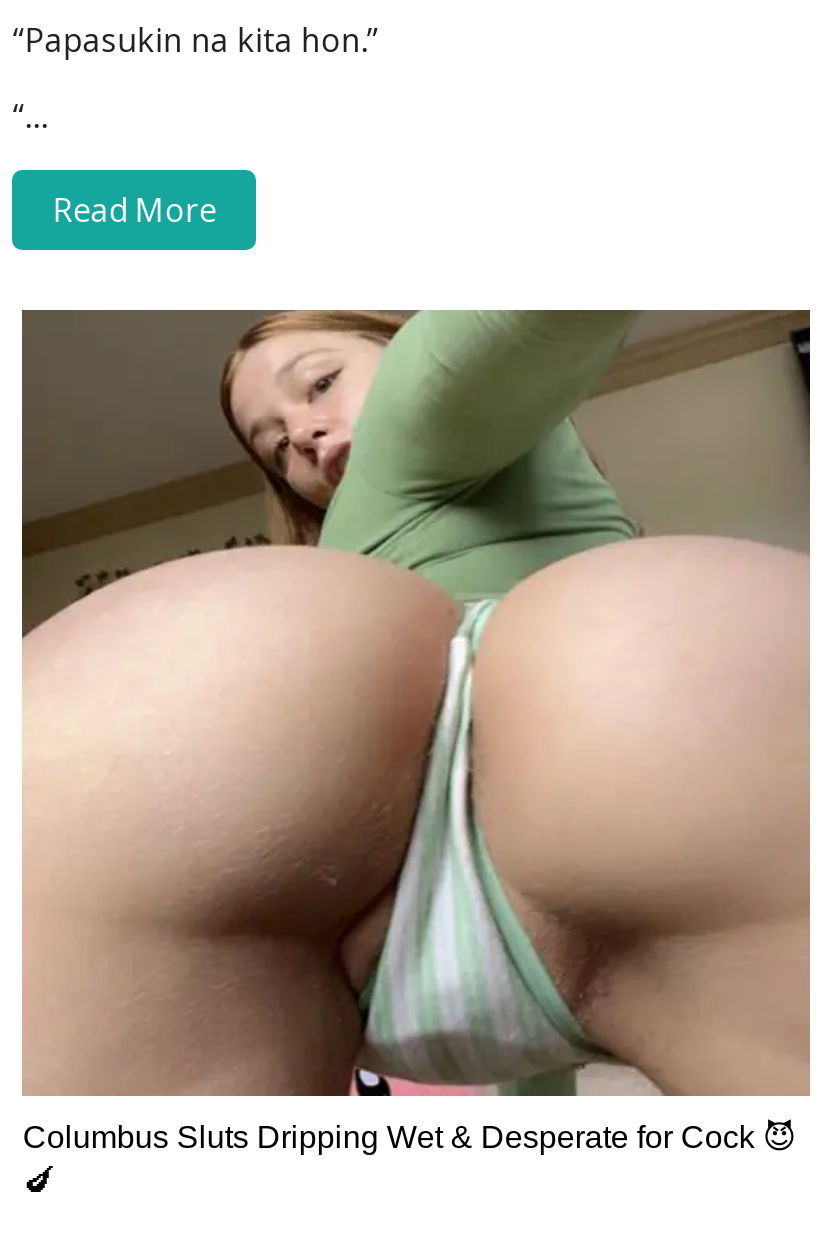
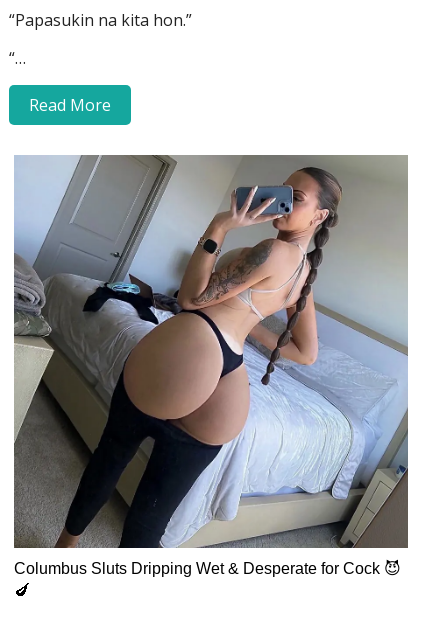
- [image]
+ [image]
